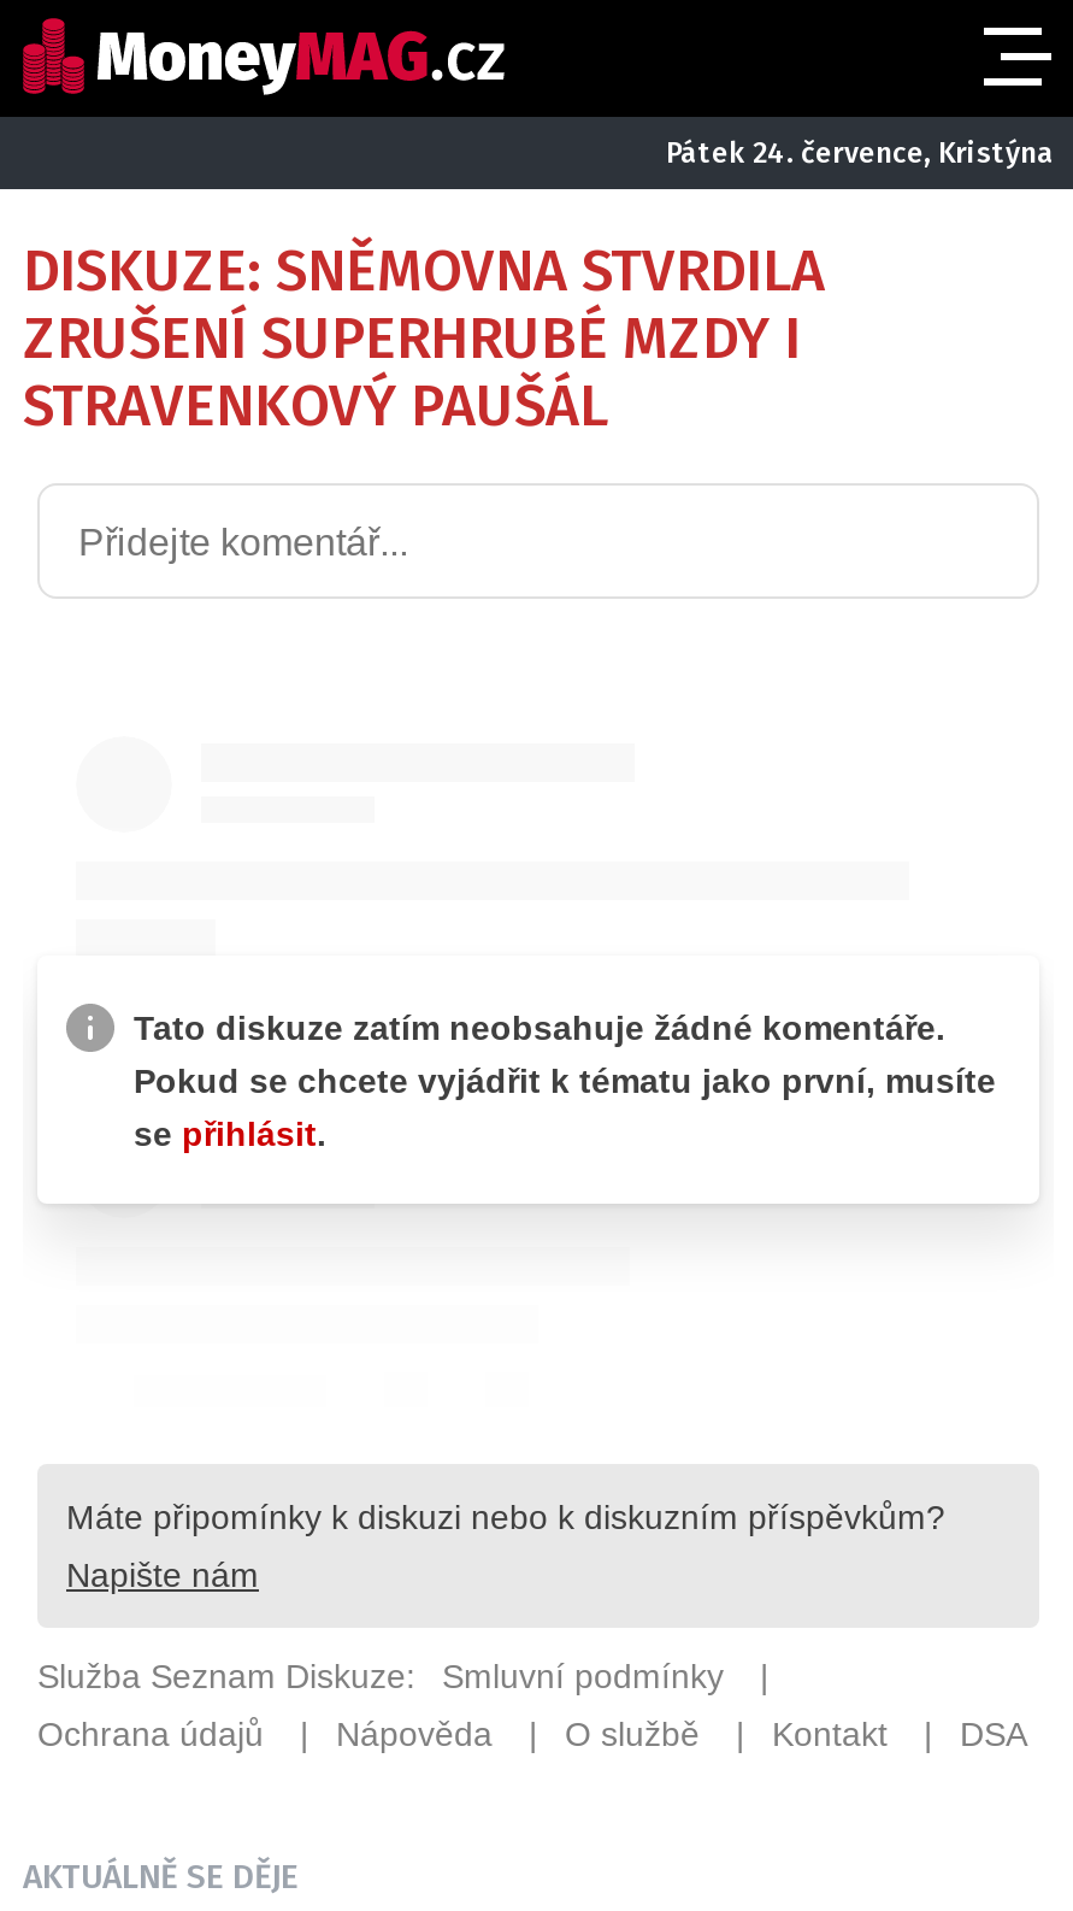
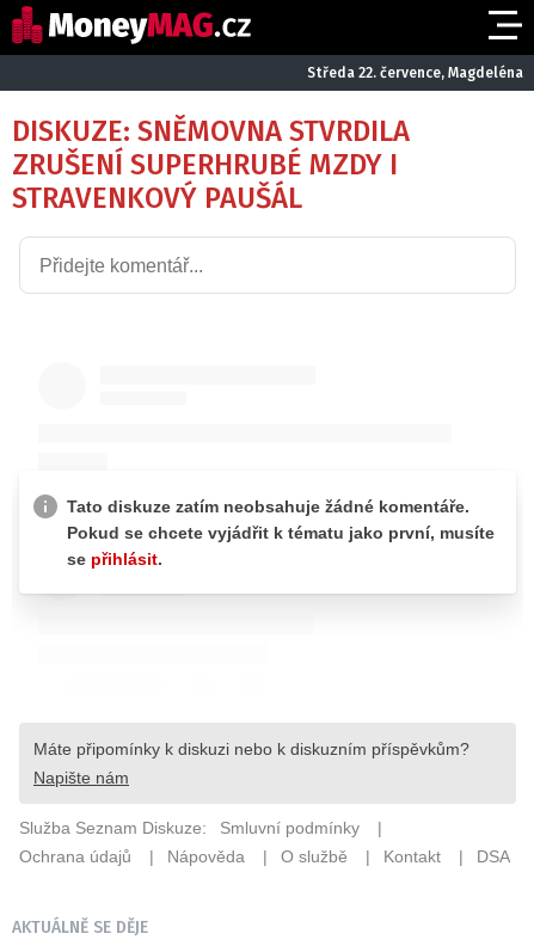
- Pátek 24. července, Kristýna
+ Středa 22. července, Magdeléna
